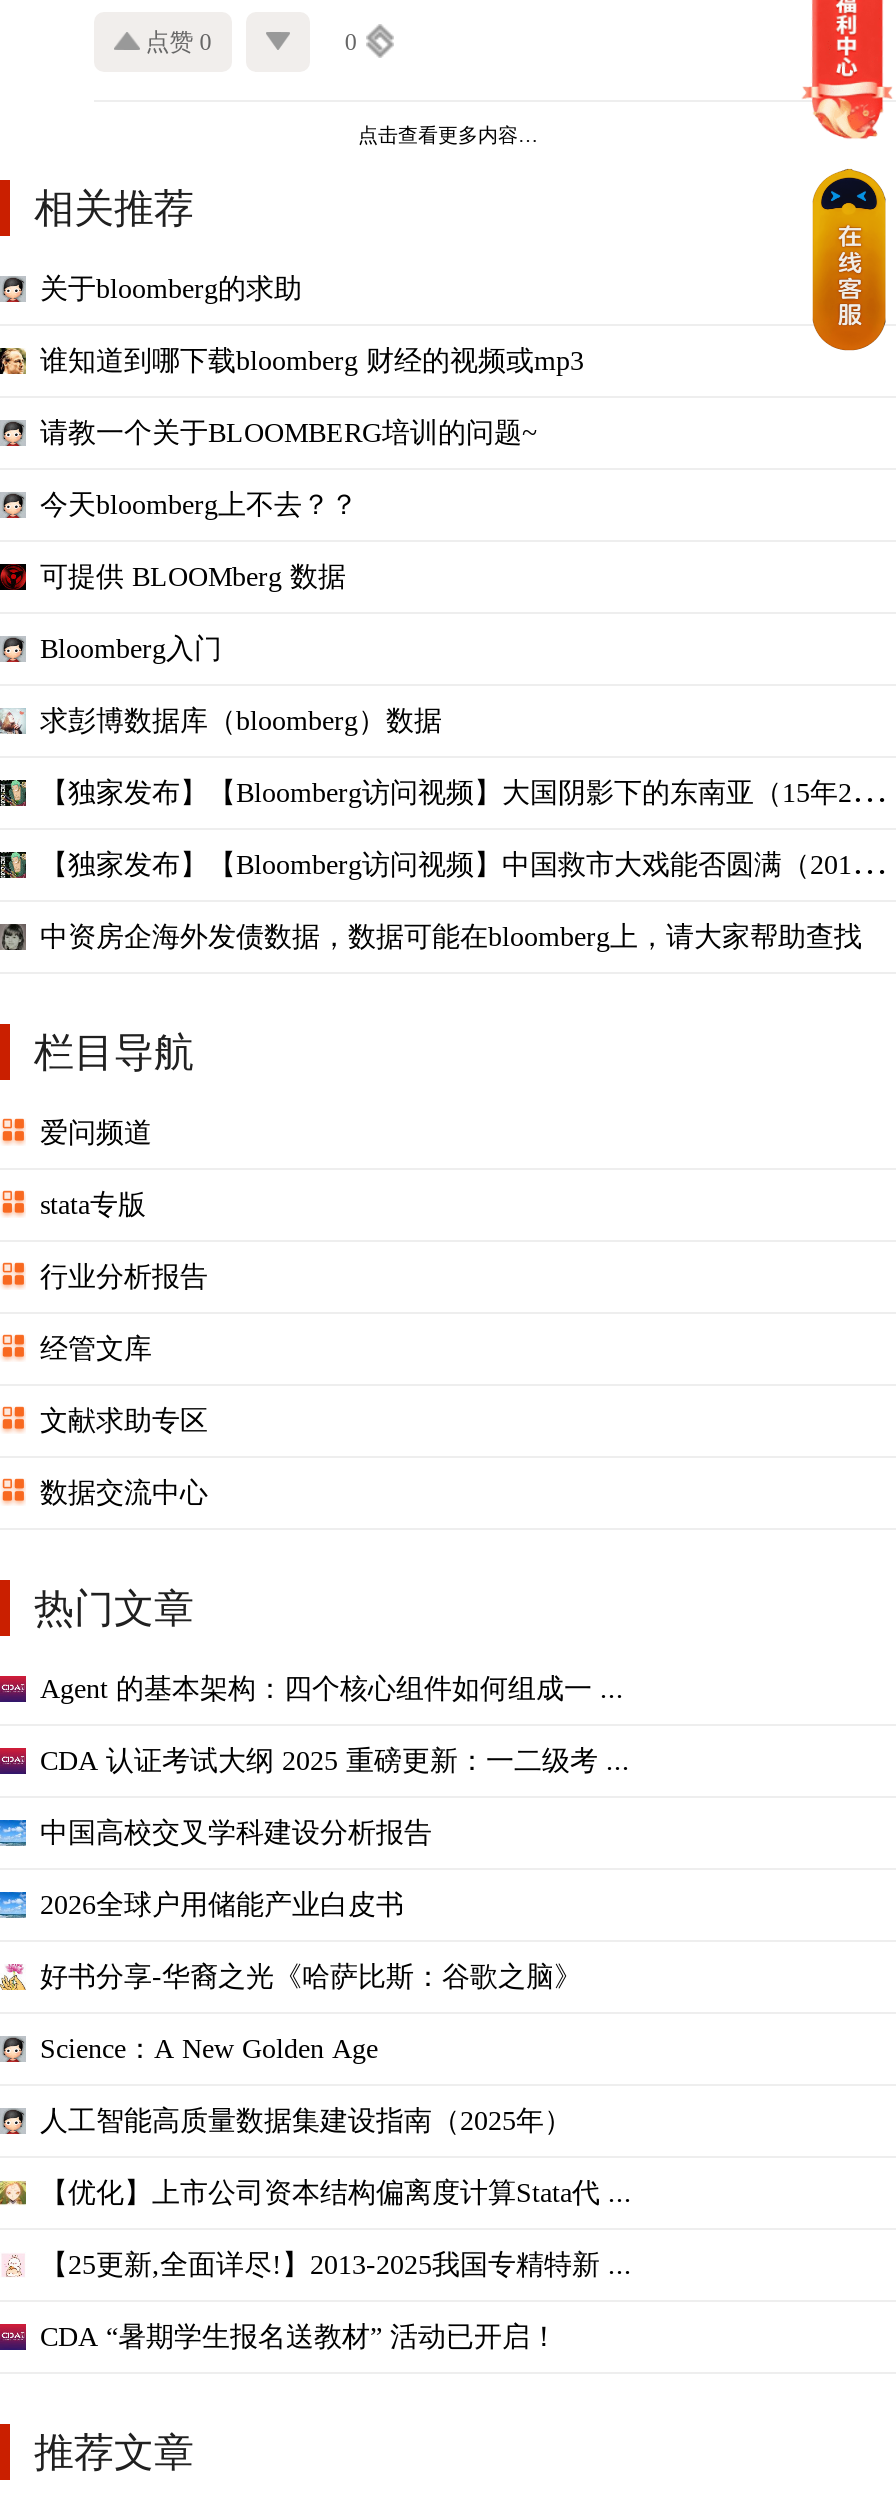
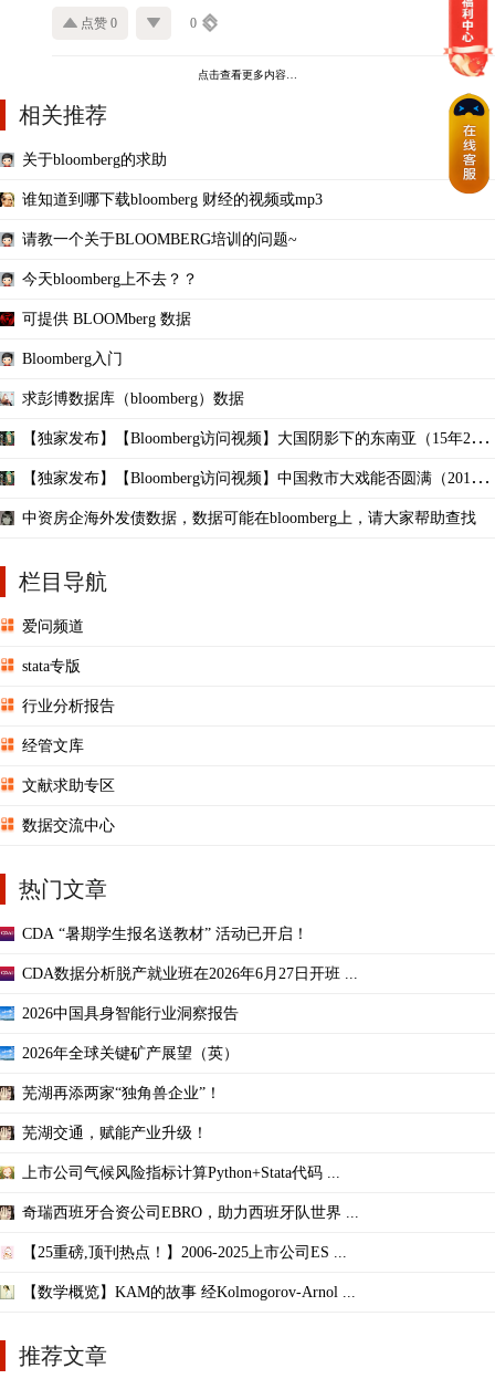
- Agent 的基本架构：四个核心组件如何组成一 ...
- CDA 认证考试大纲 2025 重磅更新：一二级考 ...
- 中国高校交叉学科建设分析报告
- 2026全球户用储能产业白皮书
- 好书分享-华裔之光《哈萨比斯：谷歌之脑》
- Science：A New Golden Age
- 人工智能高质量数据集建设指南（2025年）
- 【优化】上市公司资本结构偏离度计算Stata代 ...
- 【25更新,全面详尽!】2013-2025我国专精特新 ...

moved up: CDA “暑期学生报名送教材” 活动已开启！

+ CDA数据分析脱产就业班在2026年6月27日开班 ...
+ 2026中国具身智能行业洞察报告
+ 2026年全球关键矿产展望（英）
+ 芜湖再添两家“独角兽企业”！
+ 芜湖交通，赋能产业升级！
+ 上市公司气候风险指标计算Python+Stata代码 ...
+ 奇瑞西班牙合资公司EBRO，助力西班牙队世界 ...
+ 【25重磅,顶刊热点！】2006-2025上市公司ES ...
+ 【数学概览】KAM的故事 经Kolmogorov-Arnol ...
